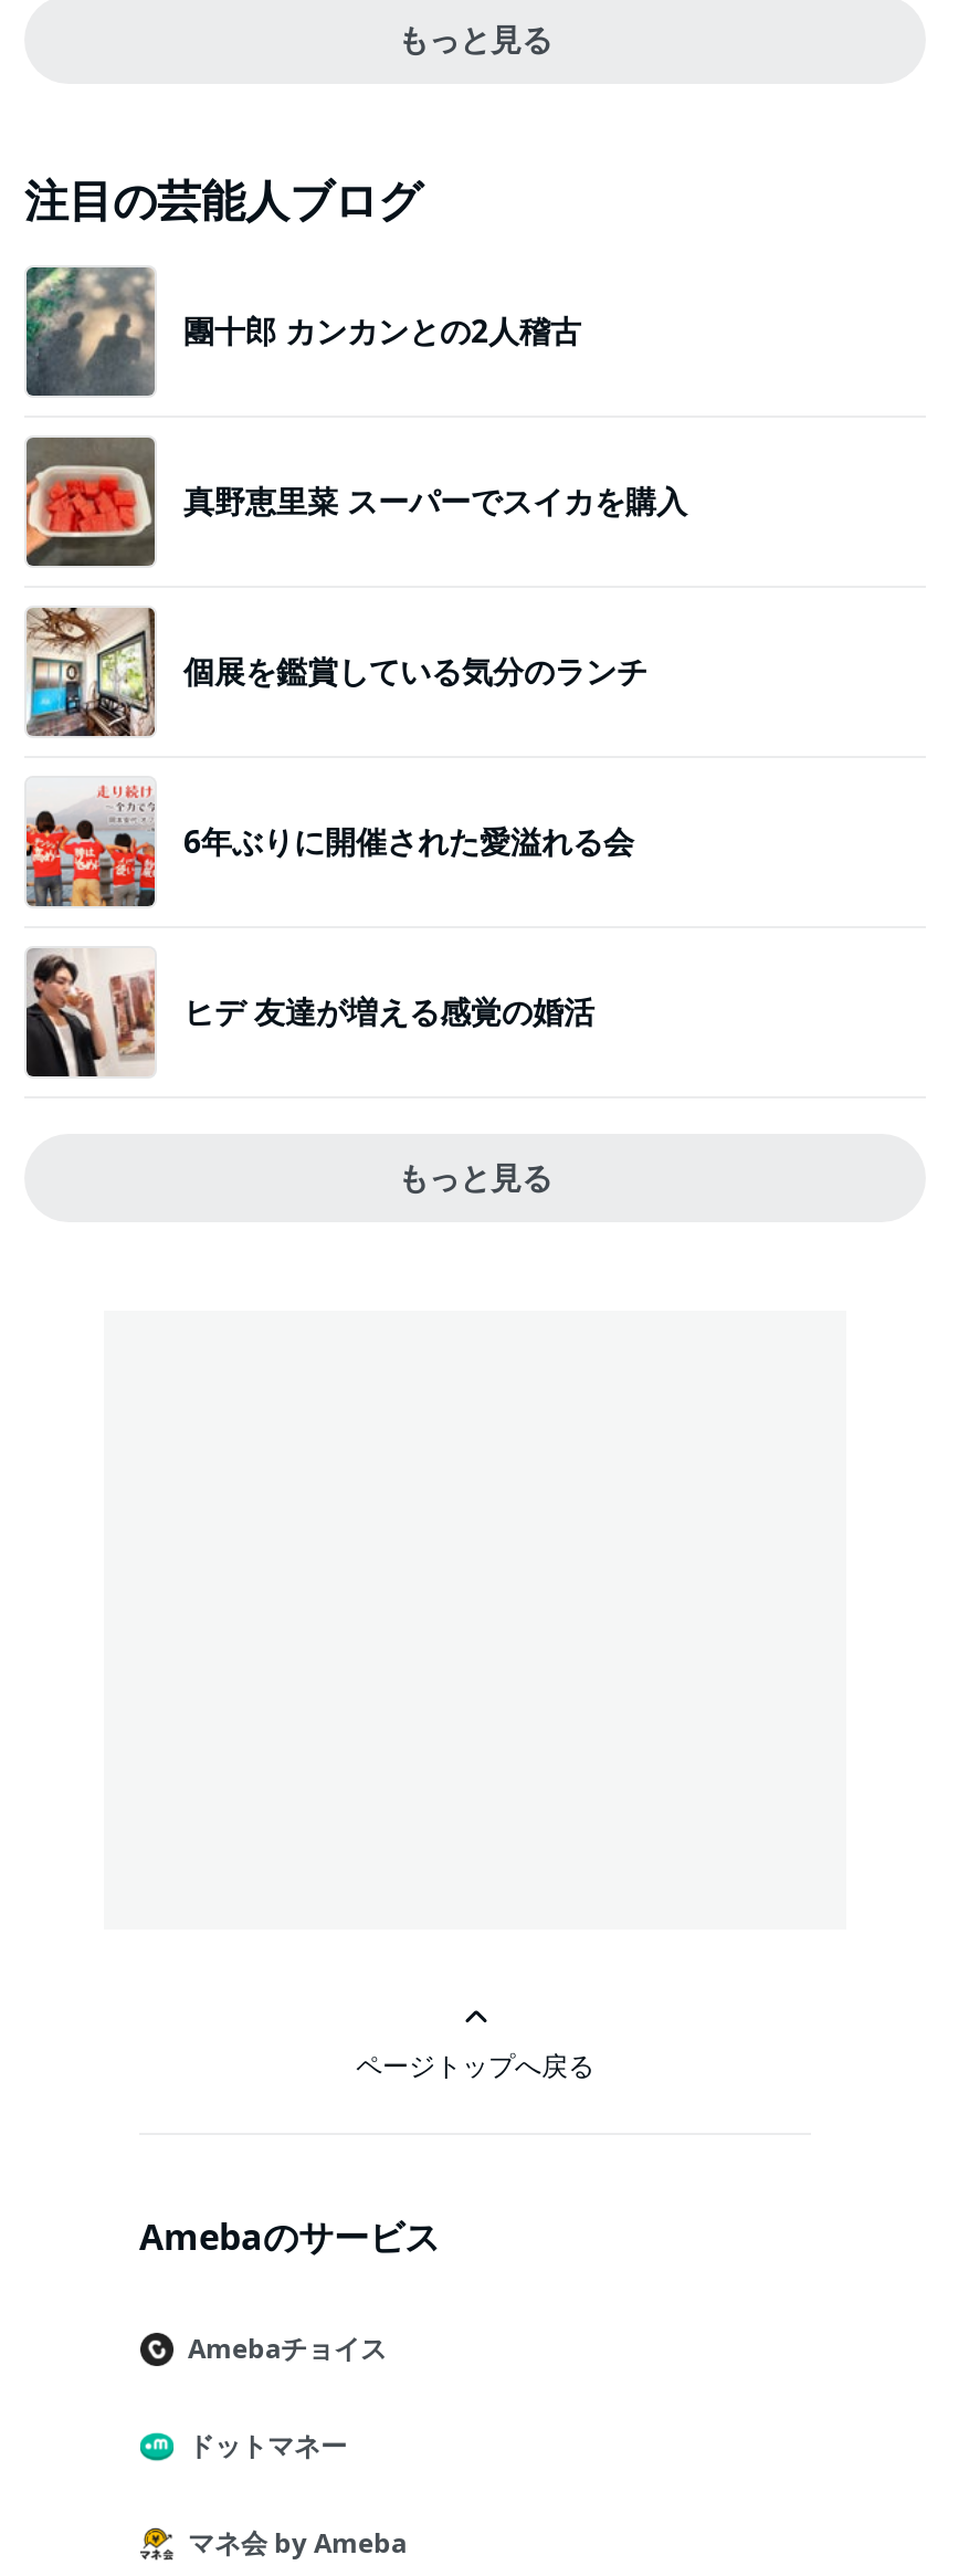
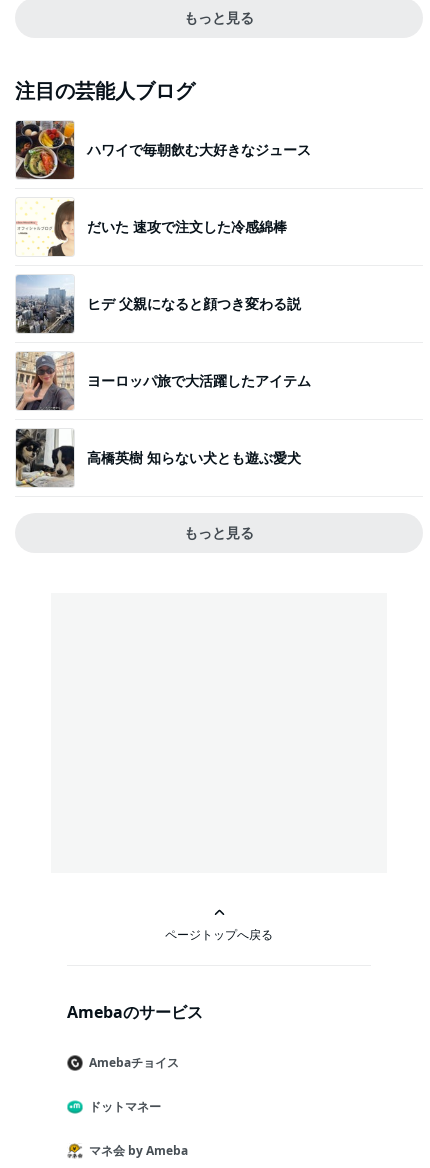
- [image]
- 團十郎 カンカンとの2人稽古
+ [image]
+ ハワイで毎朝飲む大好きなジュース

- [image]
- 真野恵里菜 スーパーでスイカを購入
+ [image]
+ だいた 速攻で注文した冷感綿棒

- [image]
- 個展を鑑賞している気分のランチ
+ [image]
+ ヒデ 父親になると顔つき変わる説

- [image]
- 6年ぶりに開催された愛溢れる会
+ [image]
+ ヨーロッパ旅で大活躍したアイテム

- [image]
- ヒデ 友達が増える感覚の婚活
+ [image]
+ 高橋英樹 知らない犬とも遊ぶ愛犬
